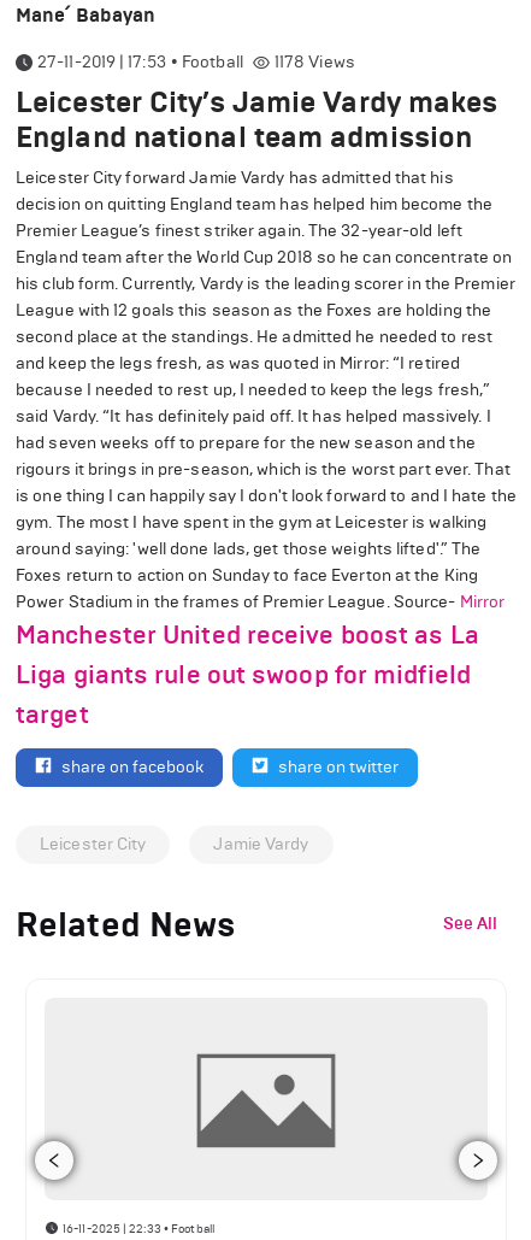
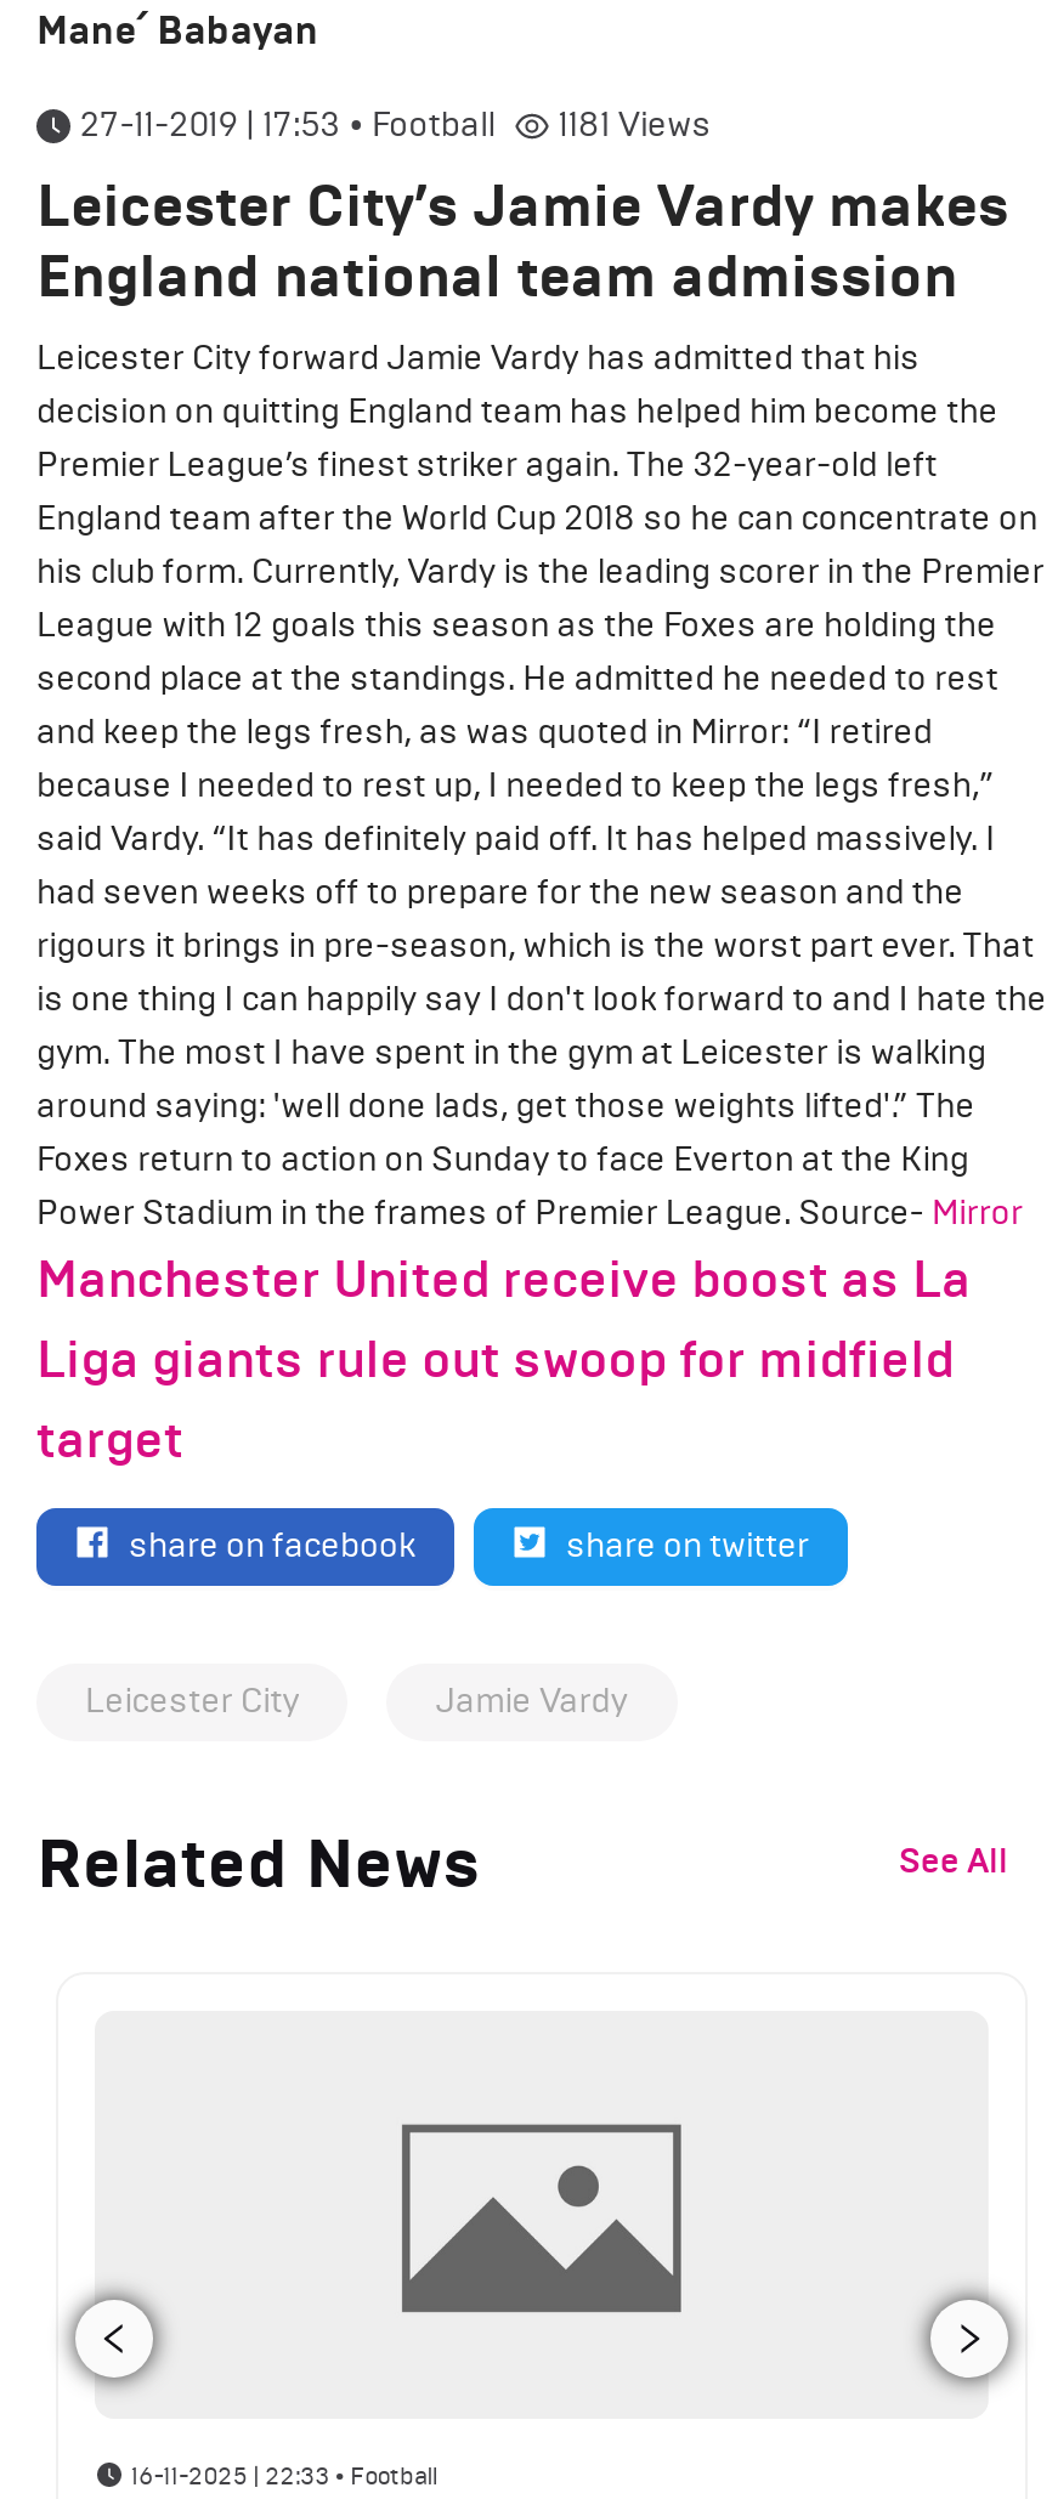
- 1178 Views
+ 1181 Views
